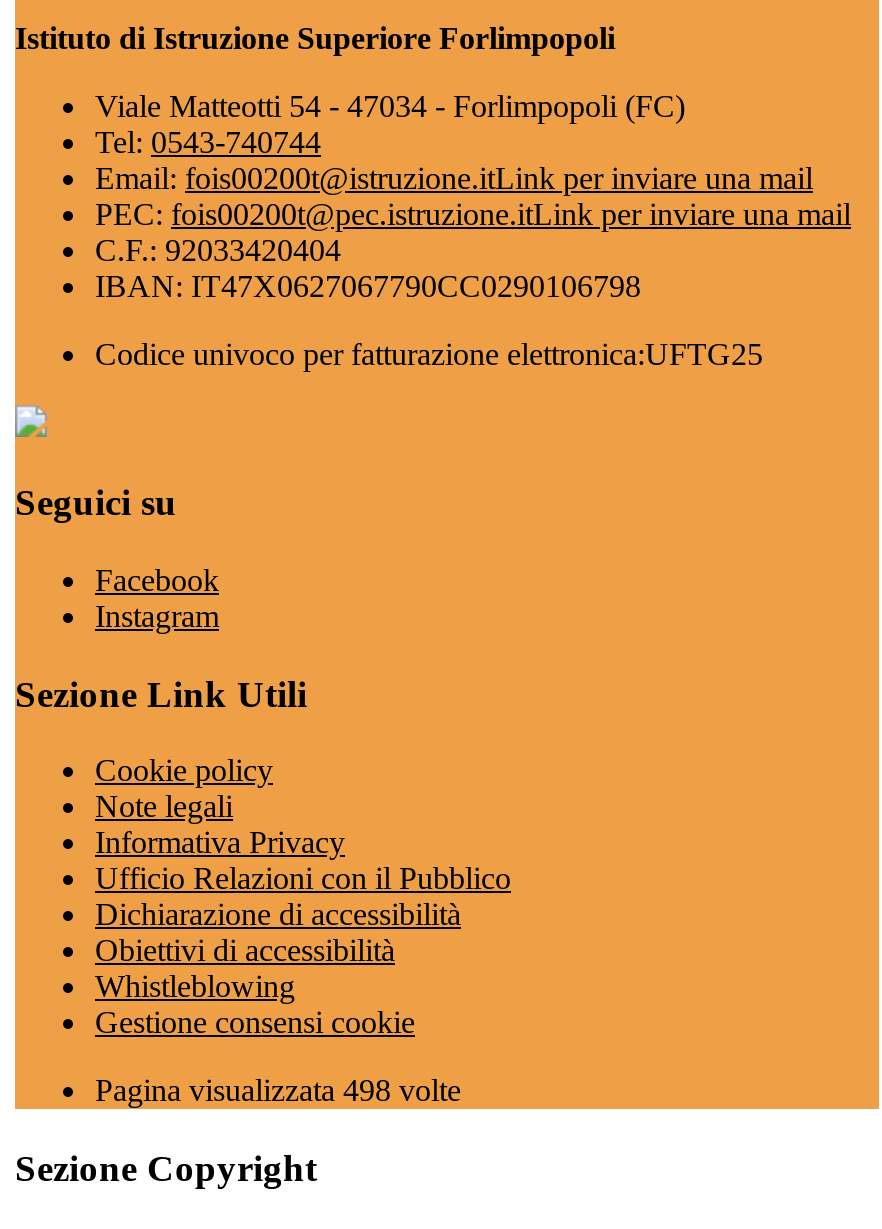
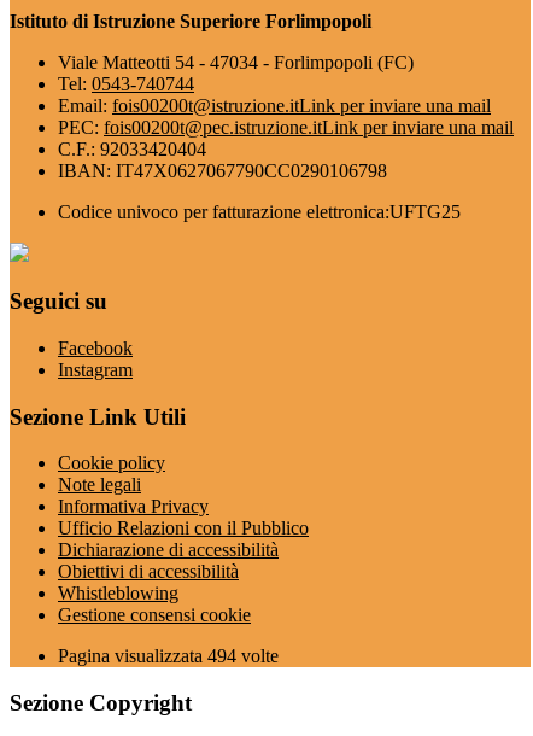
- Pagina visualizzata 498 volte
+ Pagina visualizzata 494 volte
